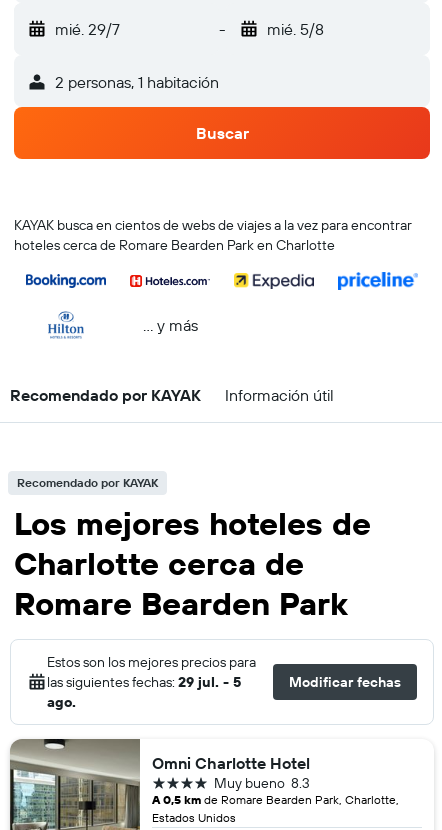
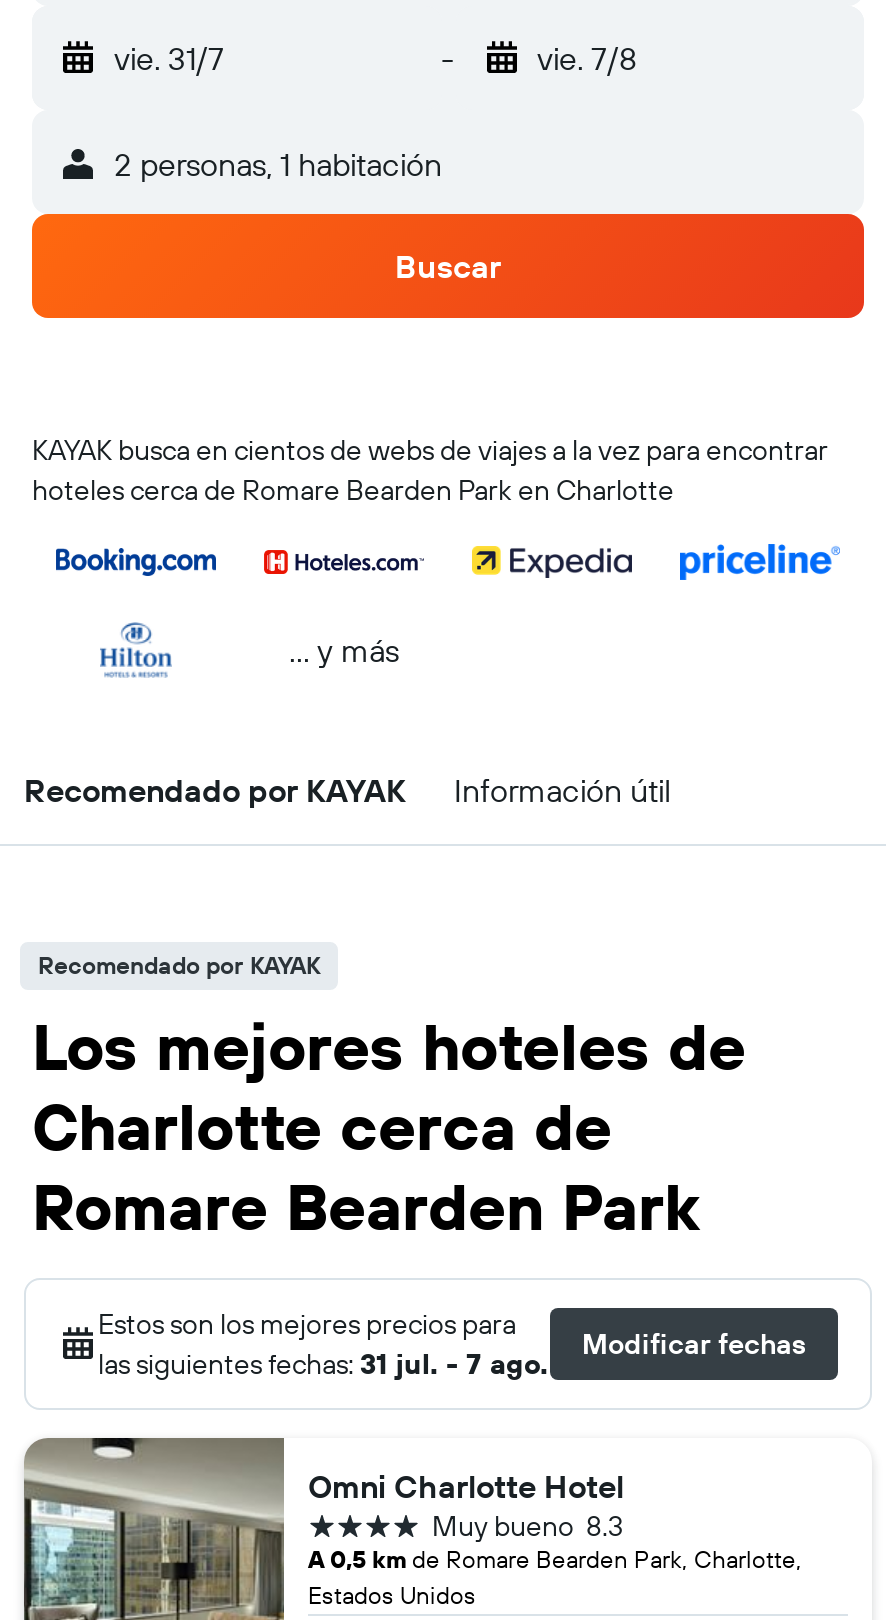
- mié. 29/7
+ vie. 31/7

- mié. 5/8
+ vie. 7/8

- las siguientes fechas: 29 jul. - 5
- ago.
+ las siguientes fechas: 31 jul. - 7 ago.
